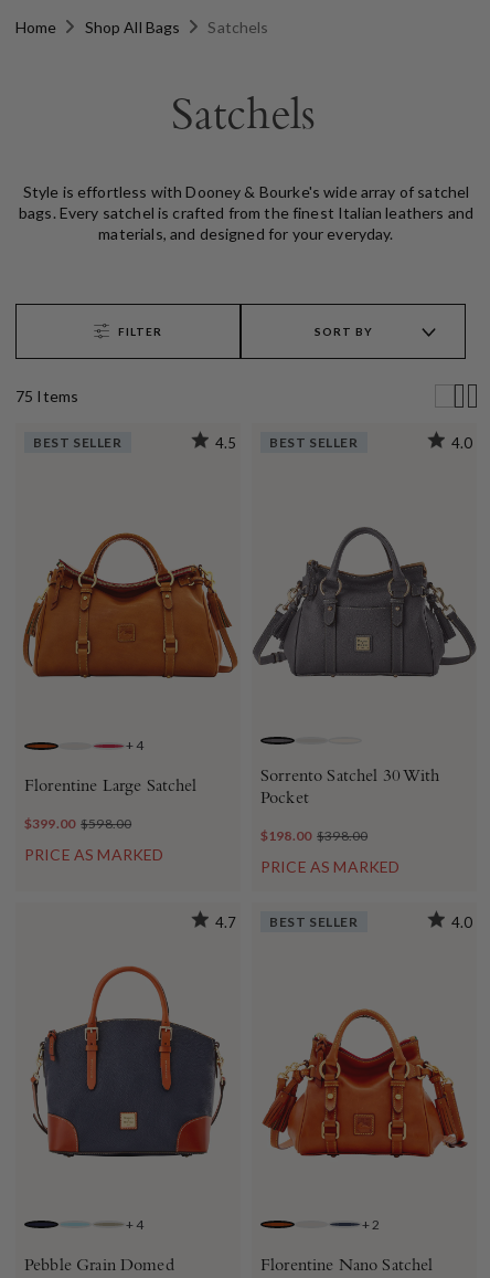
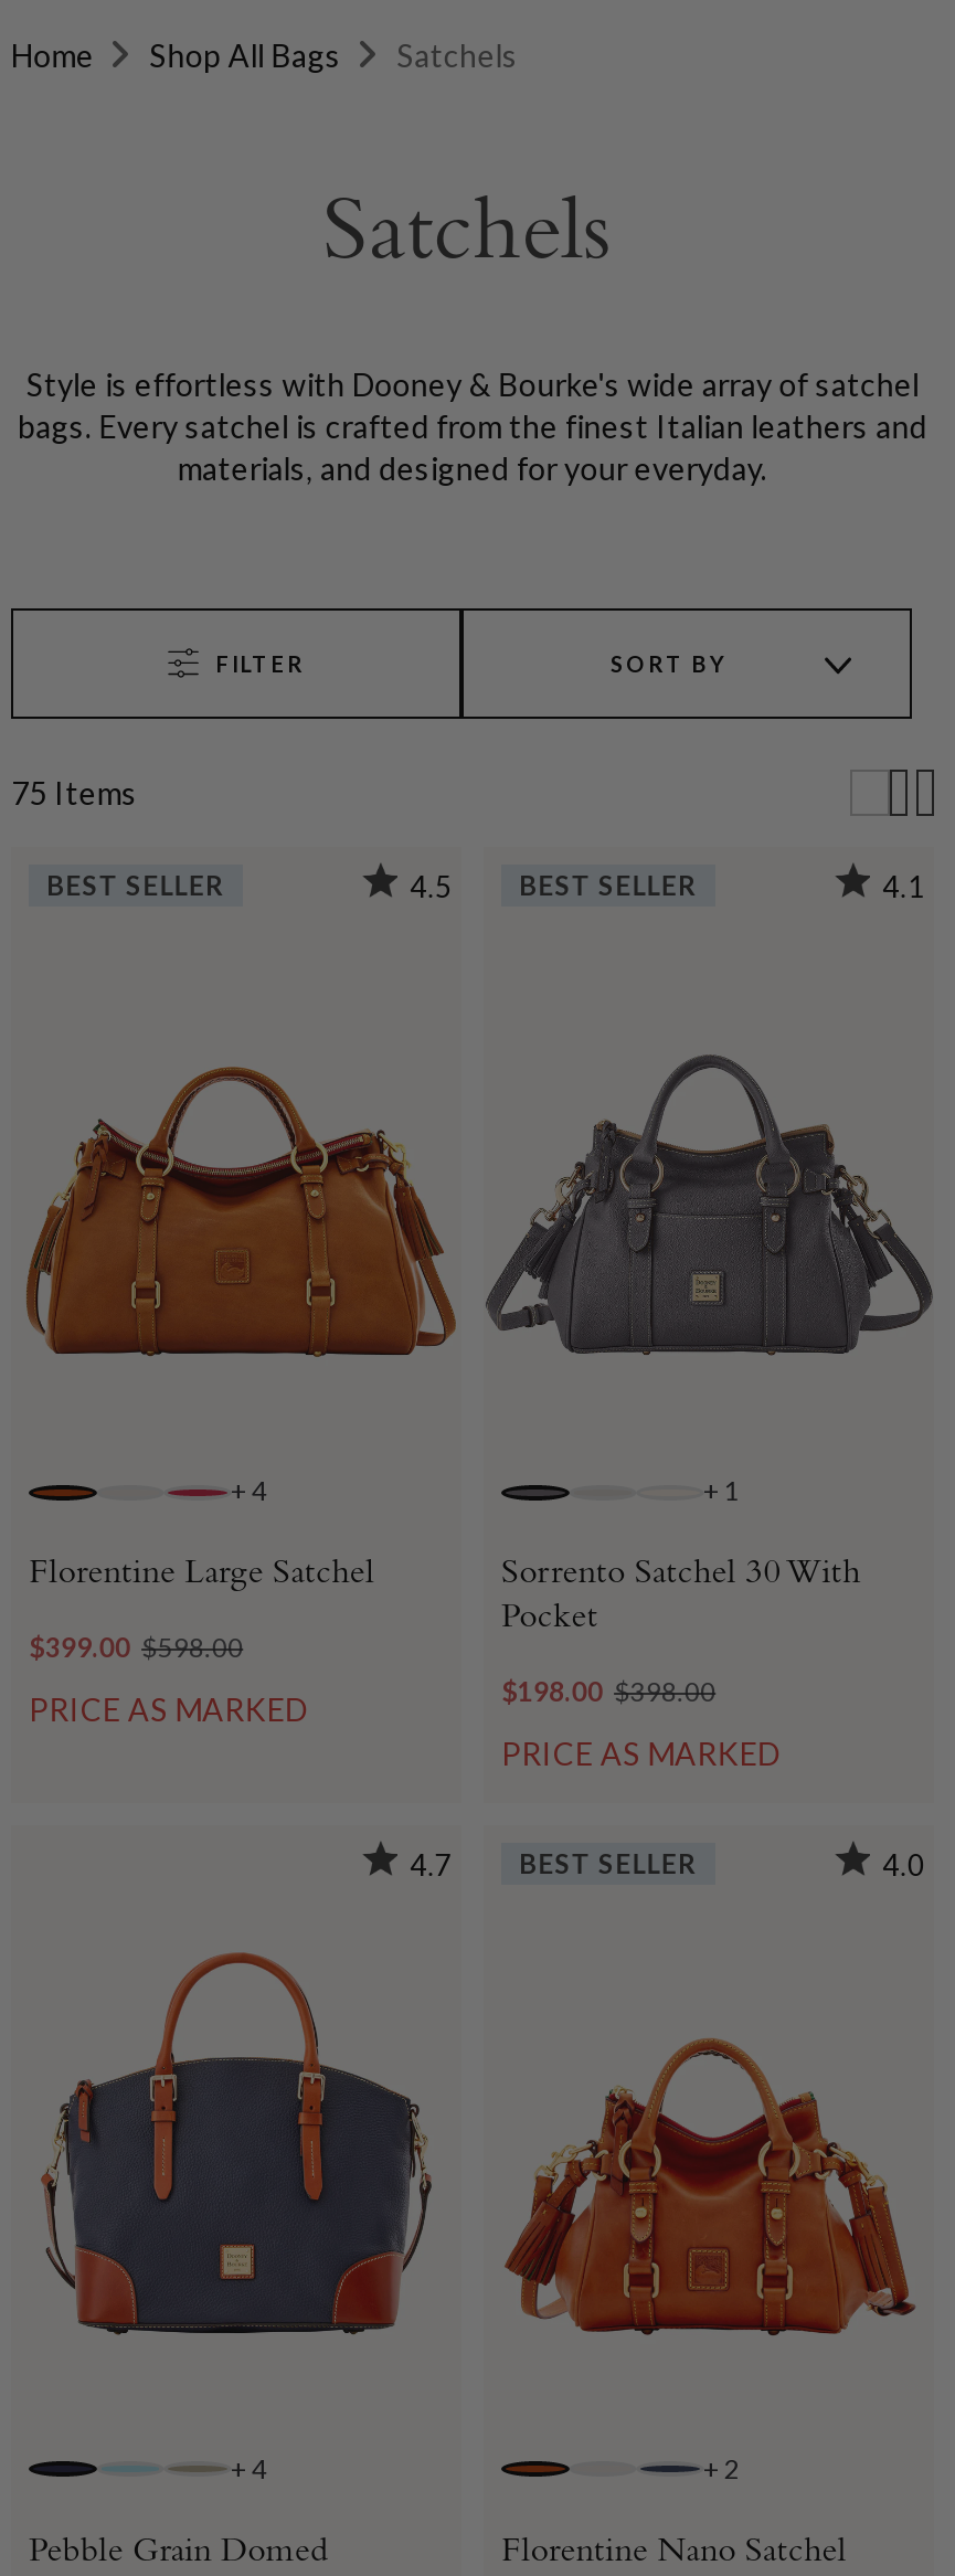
- 4.0
+ 4.1

+ + 1
